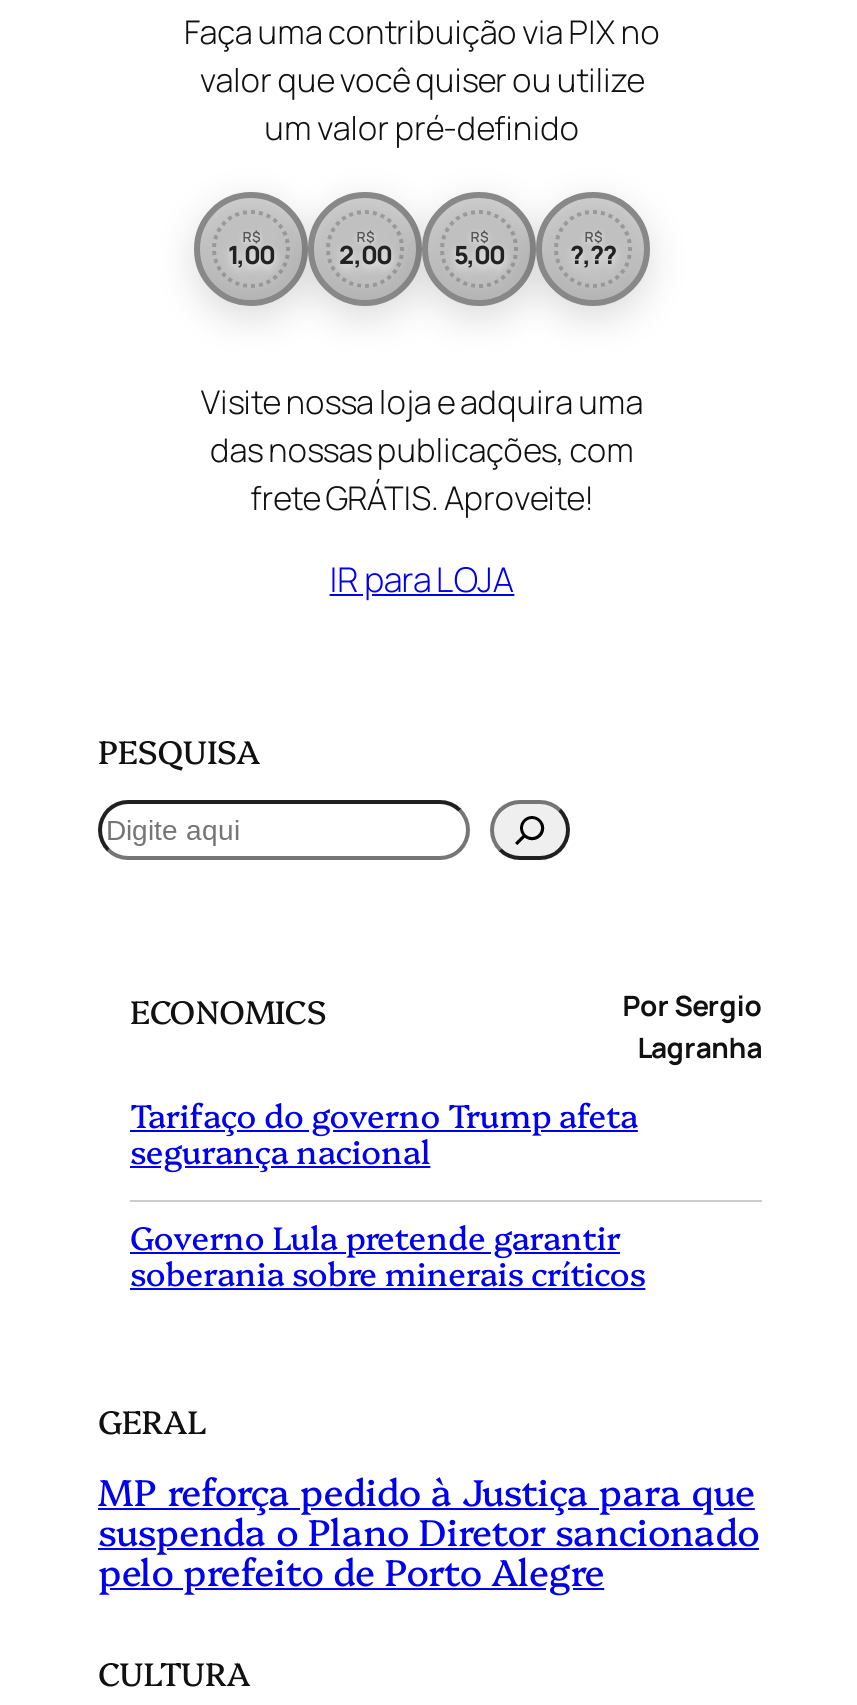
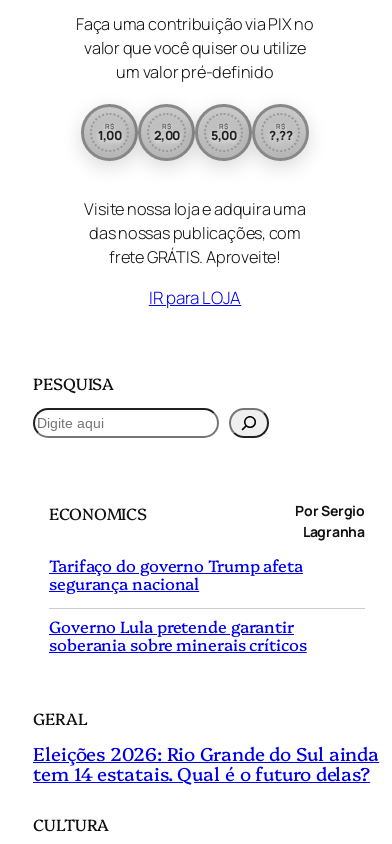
- MP reforça pedido à Justiça para que
- suspenda o Plano Diretor sancionado
- pelo prefeito de Porto Alegre
+ Eleições 2026: Rio Grande do Sul ainda
+ tem 14 estatais. Qual é o futuro delas?
